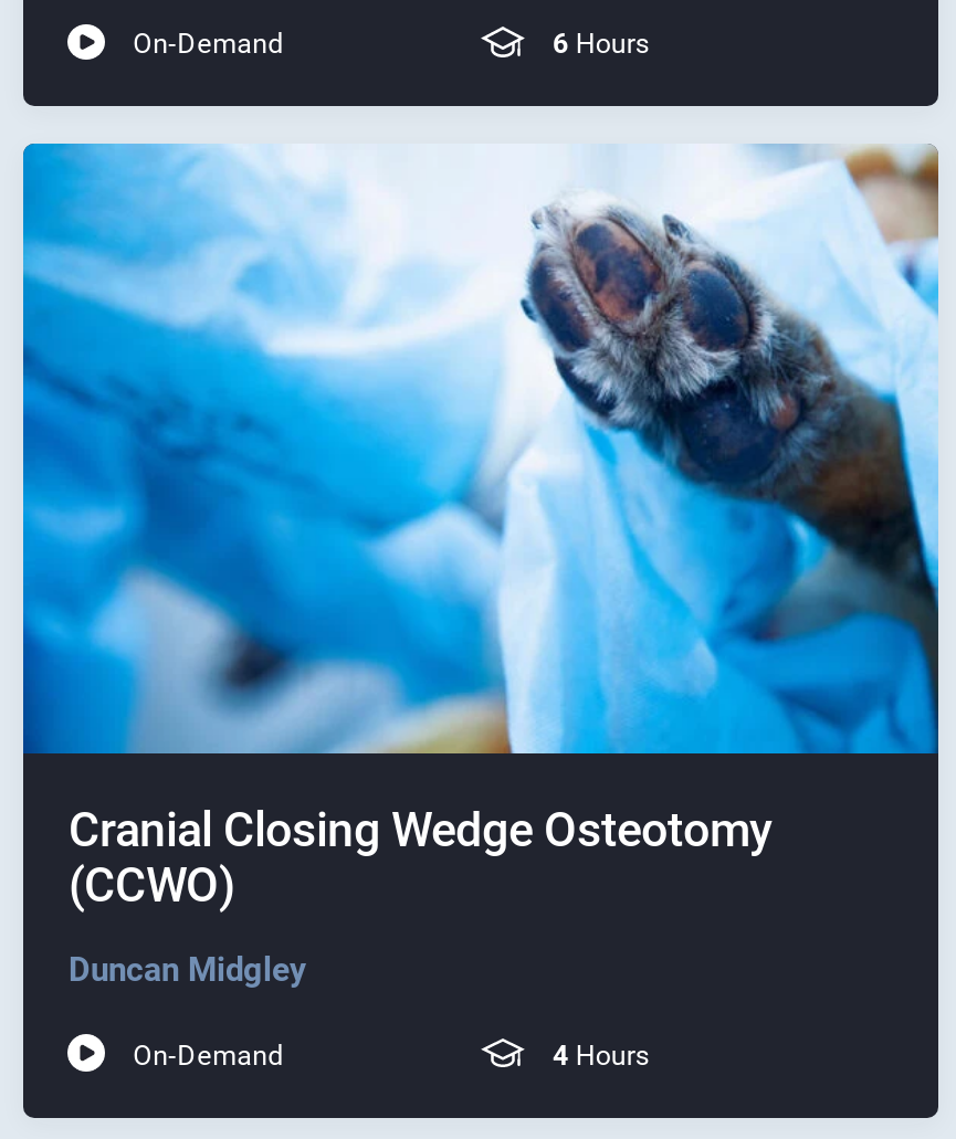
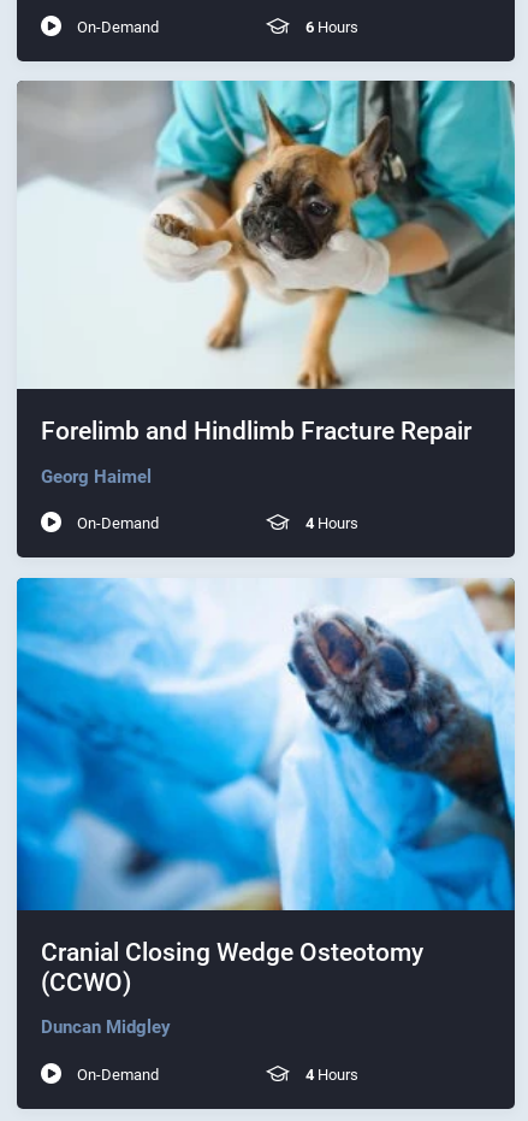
+ [image]
+ Forelimb and Hindlimb Fracture Repair
+ Georg Haimel
+ On-Demand
+ 4 Hours
